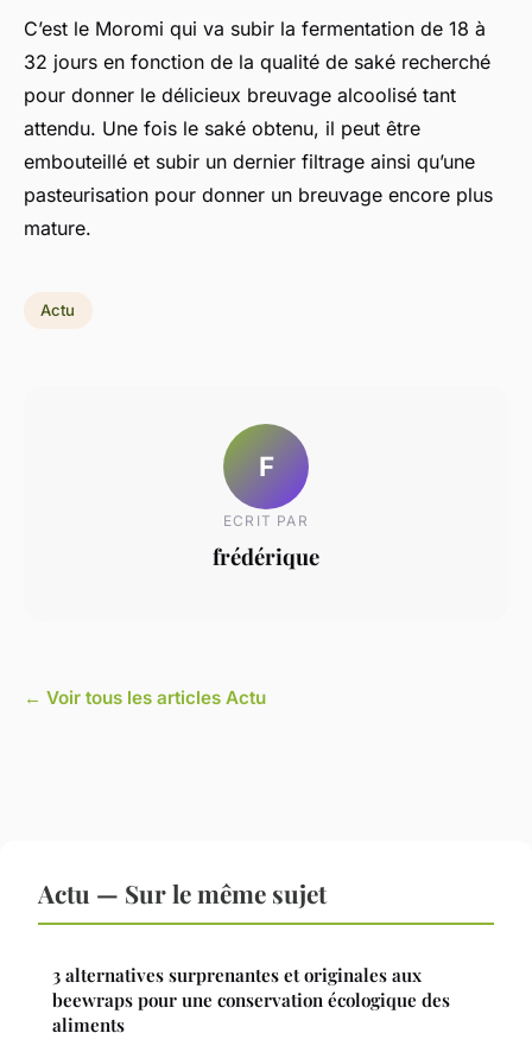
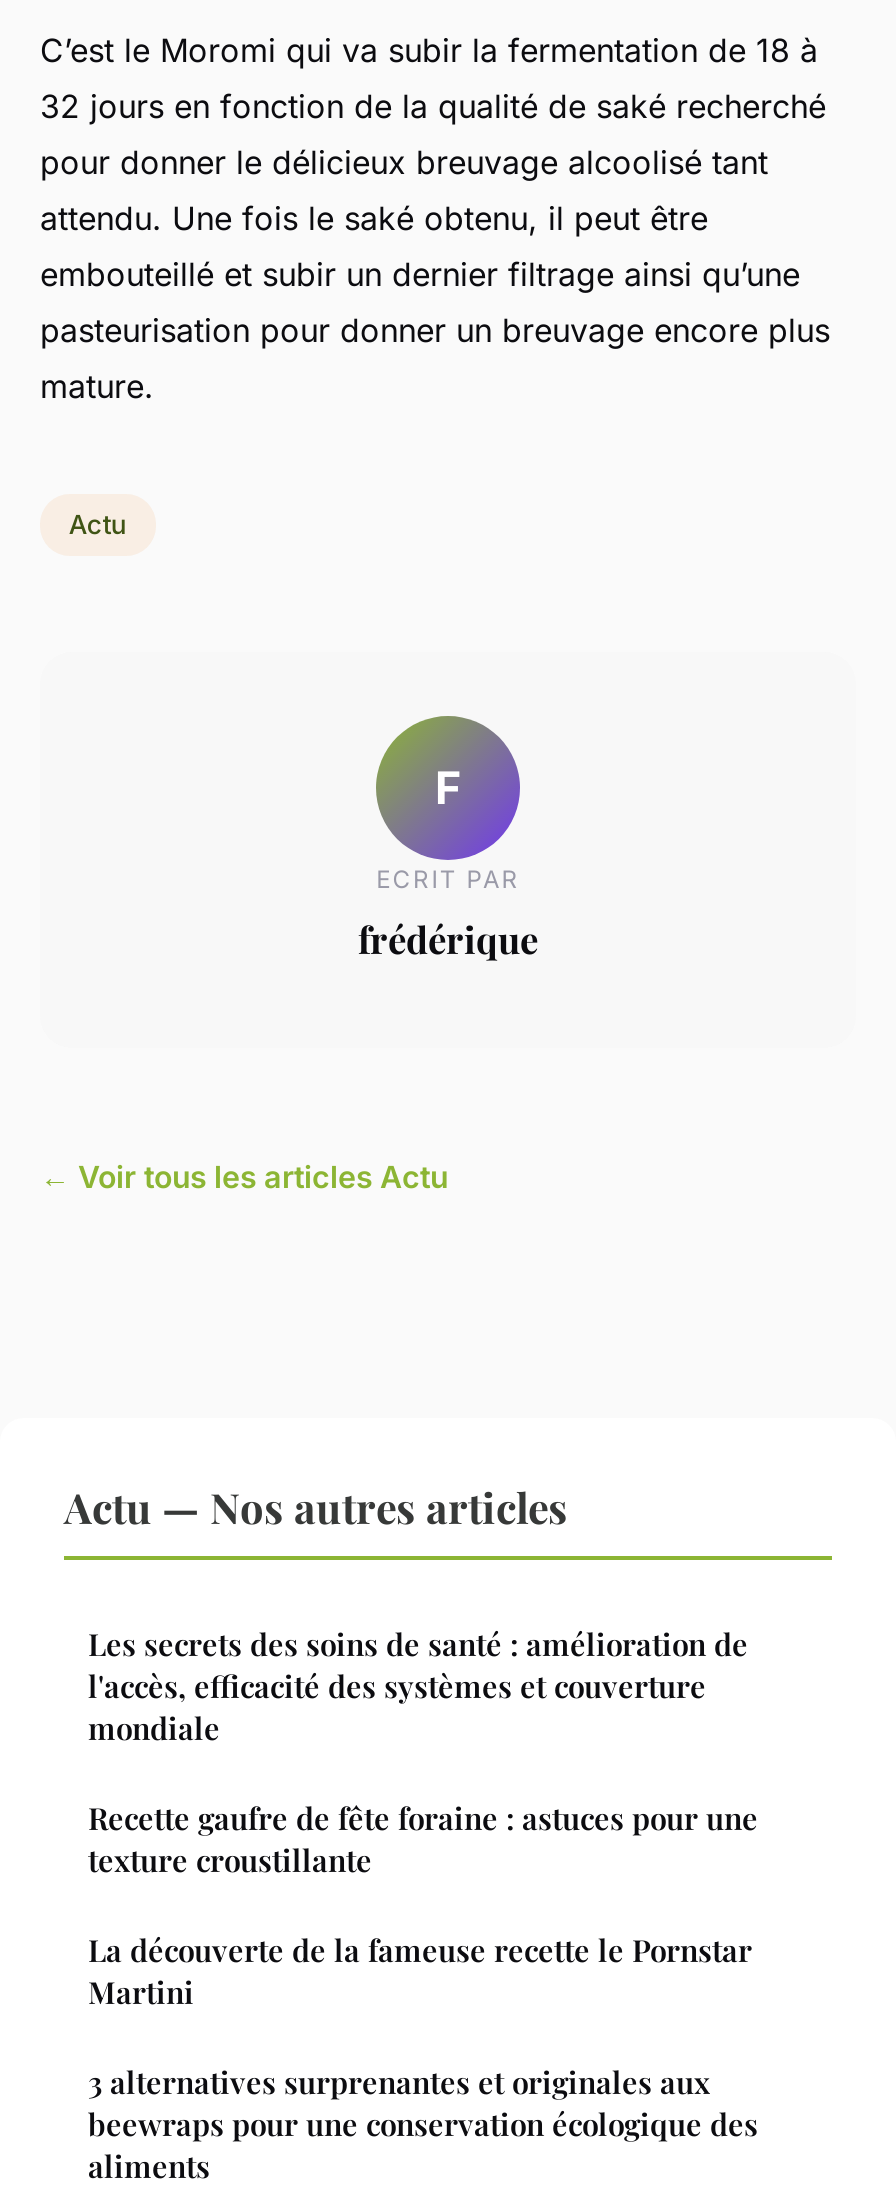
- Actu — Sur le même sujet
+ Actu — Nos autres articles
+ Les secrets des soins de santé : amélioration de
+ l'accès, efficacité des systèmes et couverture
+ mondiale
+ Recette gaufre de fête foraine : astuces pour une
+ texture croustillante
+ La découverte de la fameuse recette le Pornstar
+ Martini
